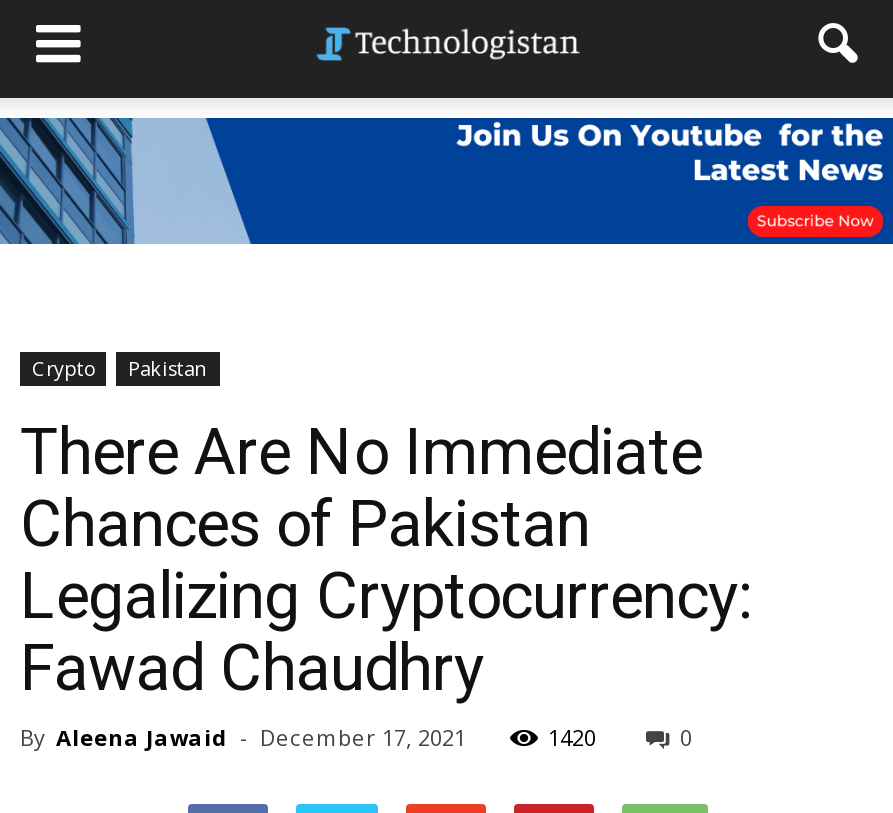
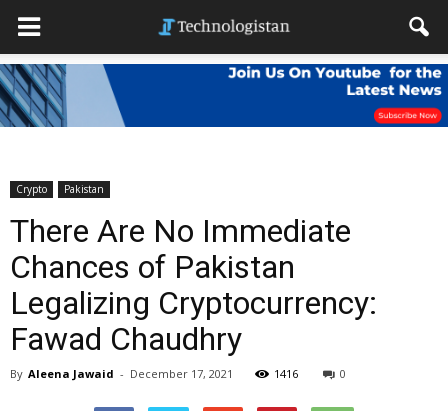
- 1420
+ 1416
